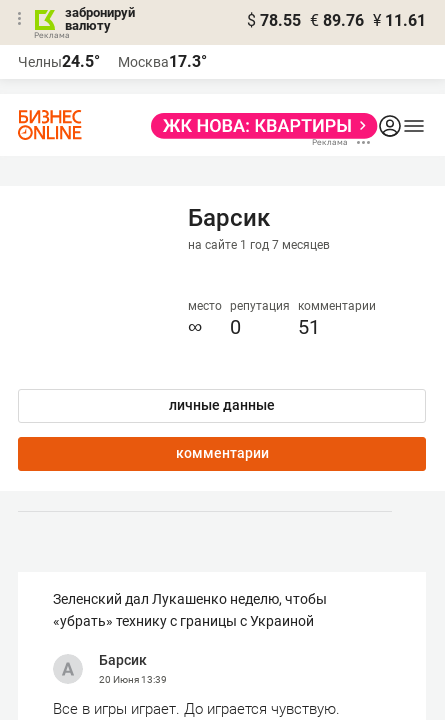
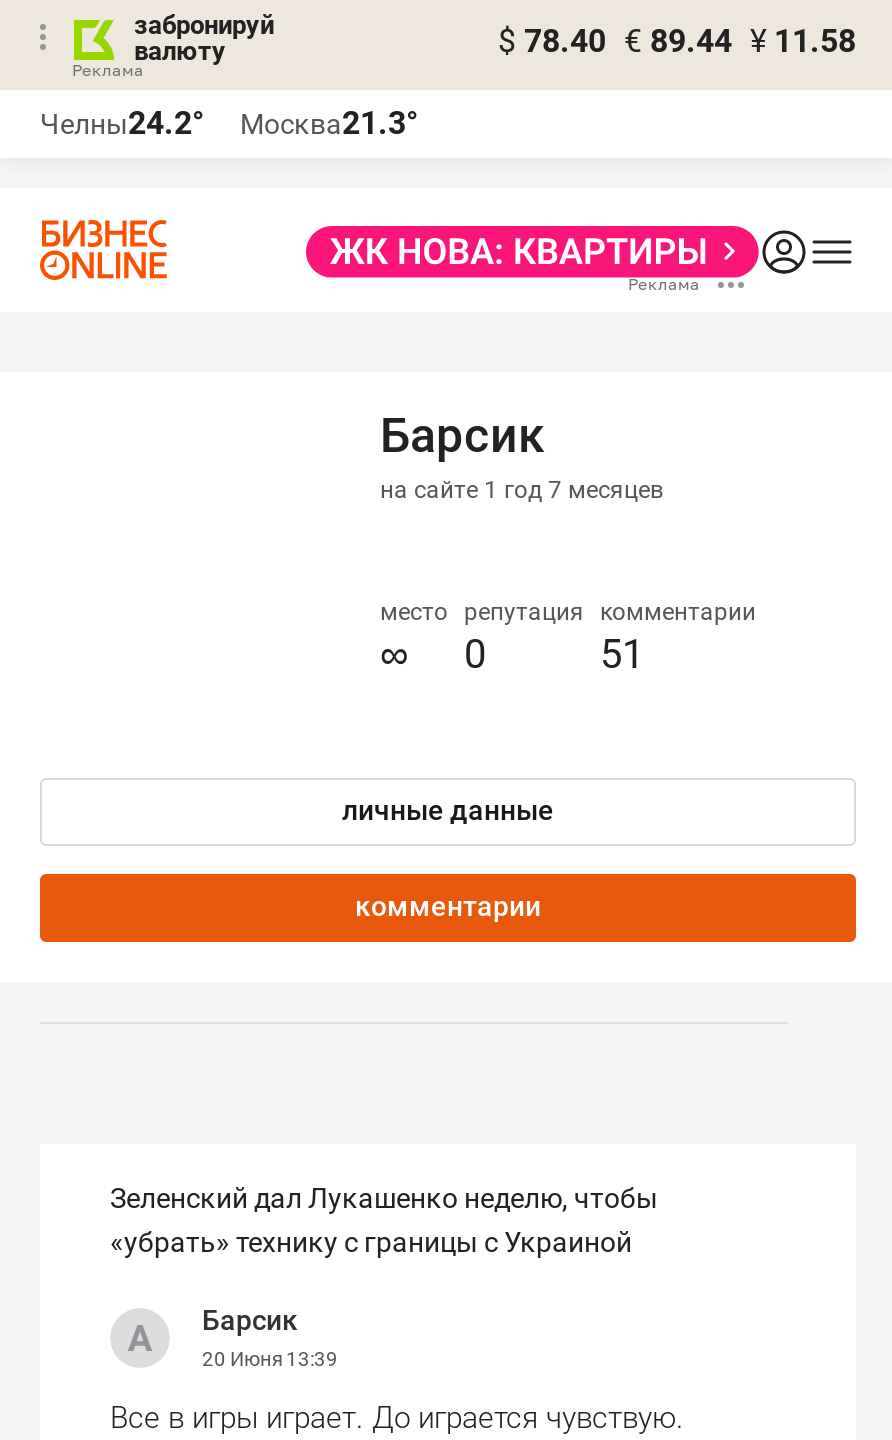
- $ 78.55 € 89.76 ¥ 11.61
+ $ 78.40 € 89.44 ¥ 11.58

- Челны24.5°
+ Челны24.2°

- Москва17.3°
+ Москва21.3°
